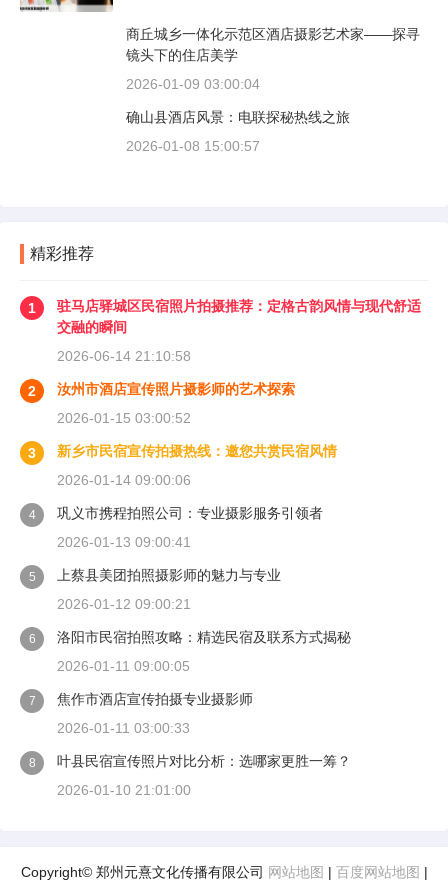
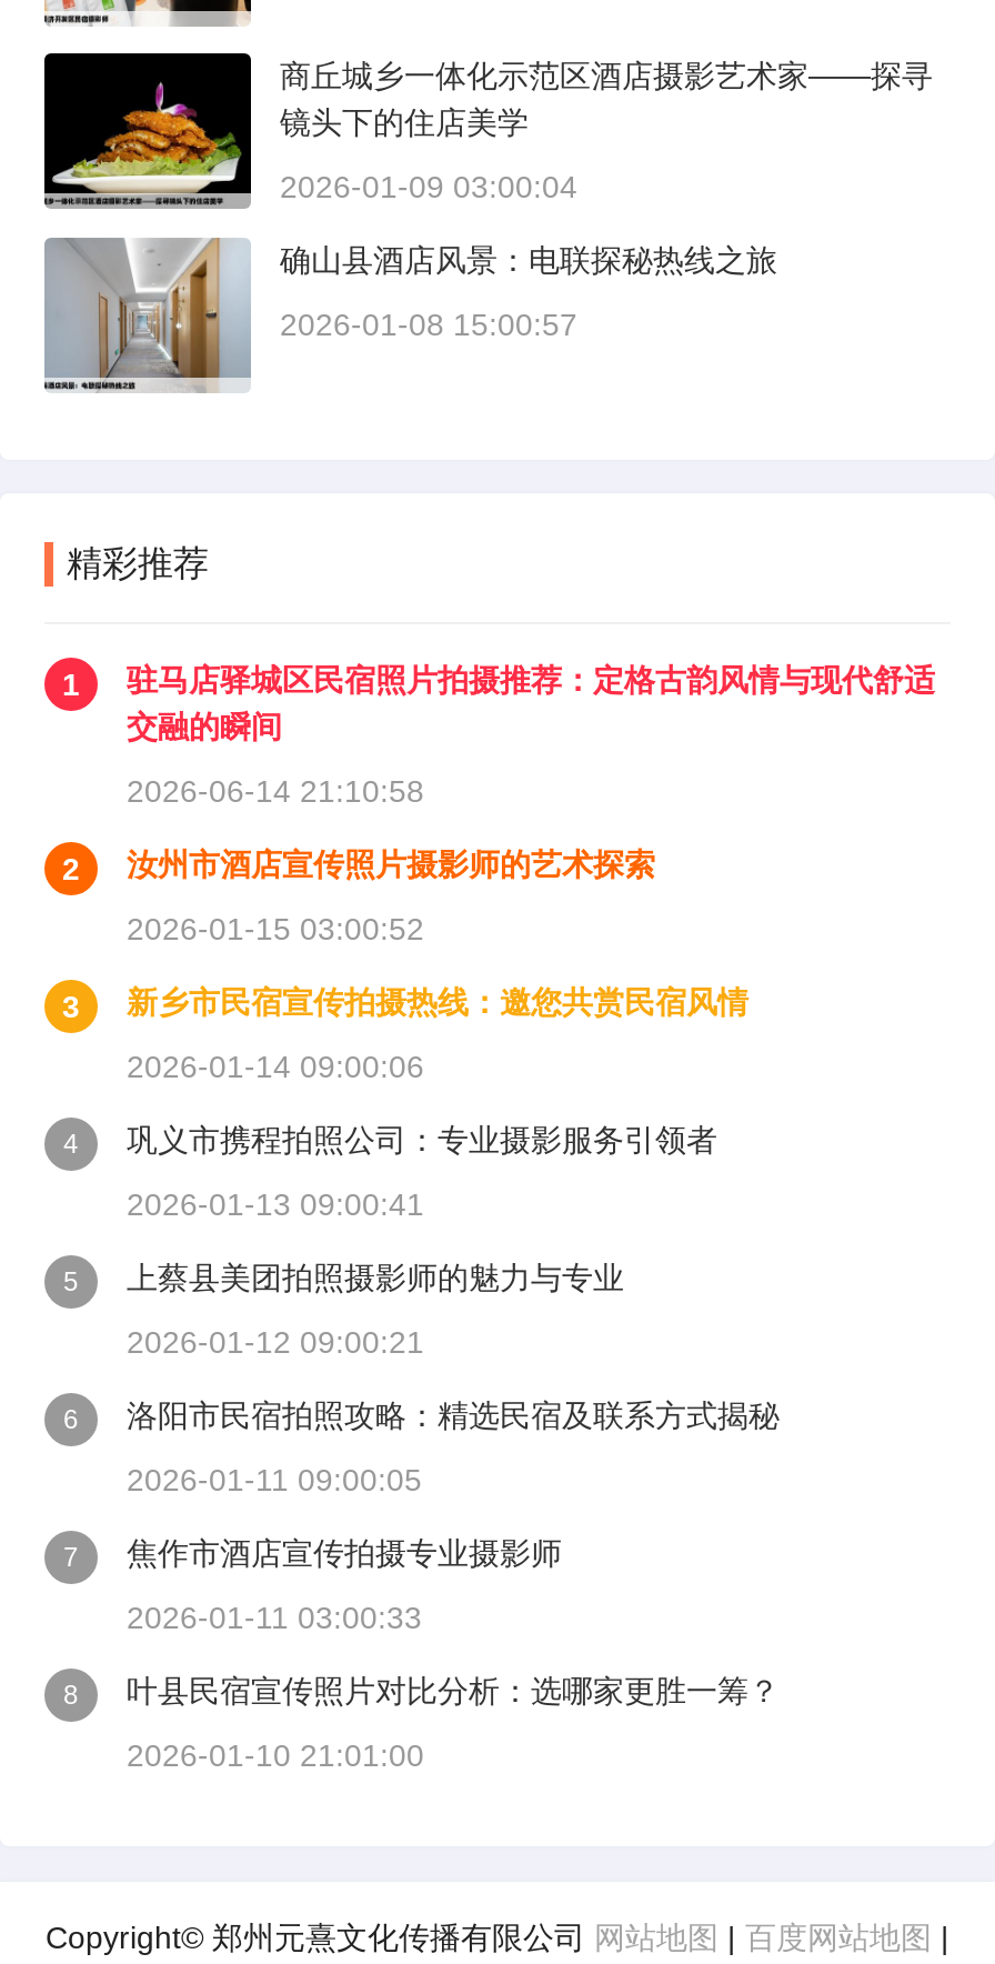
+ [image]

+ [image]
